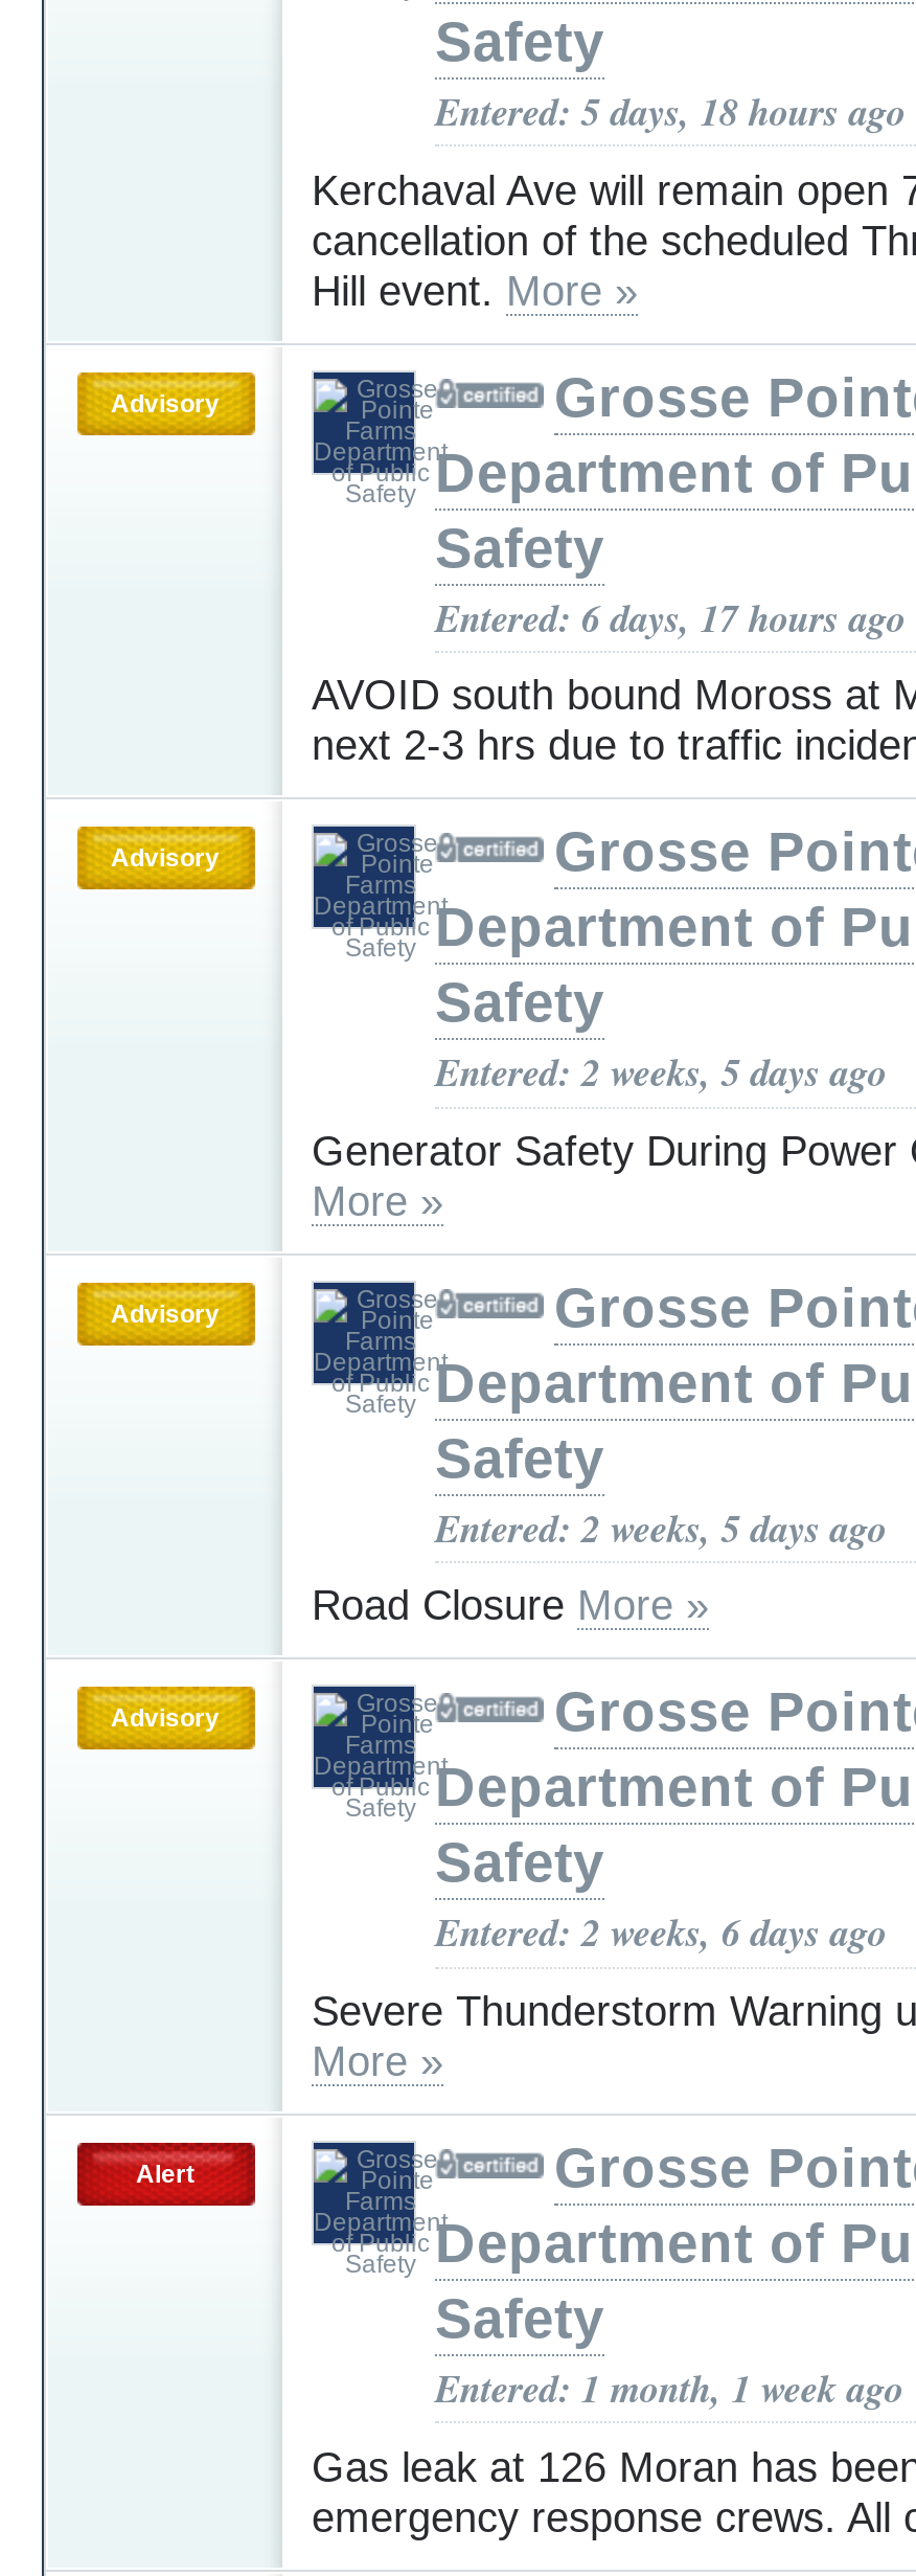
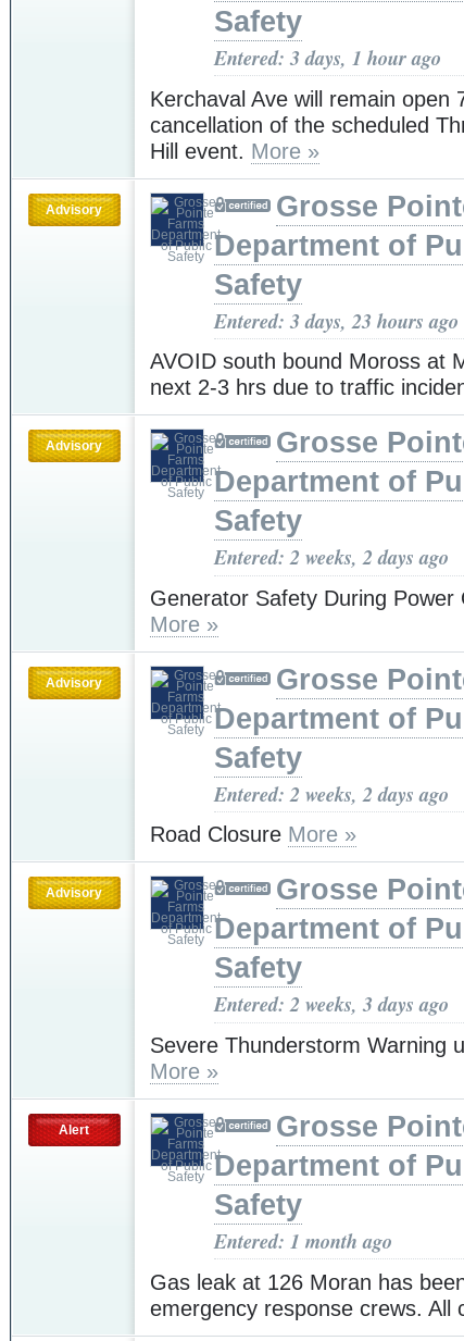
- Entered: 5 days, 18 hours ago
+ Entered: 3 days, 1 hour ago

- Entered: 6 days, 17 hours ago
+ Entered: 3 days, 23 hours ago

- Entered: 2 weeks, 5 days ago
+ Entered: 2 weeks, 2 days ago

- Entered: 2 weeks, 5 days ago
+ Entered: 2 weeks, 2 days ago

- Entered: 2 weeks, 6 days ago
+ Entered: 2 weeks, 3 days ago

- Entered: 1 month, 1 week ago
+ Entered: 1 month ago
